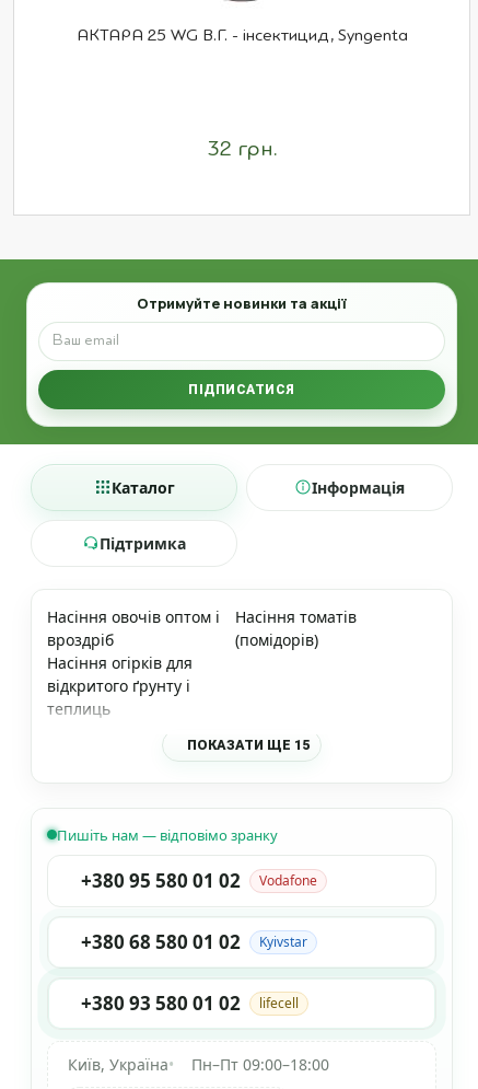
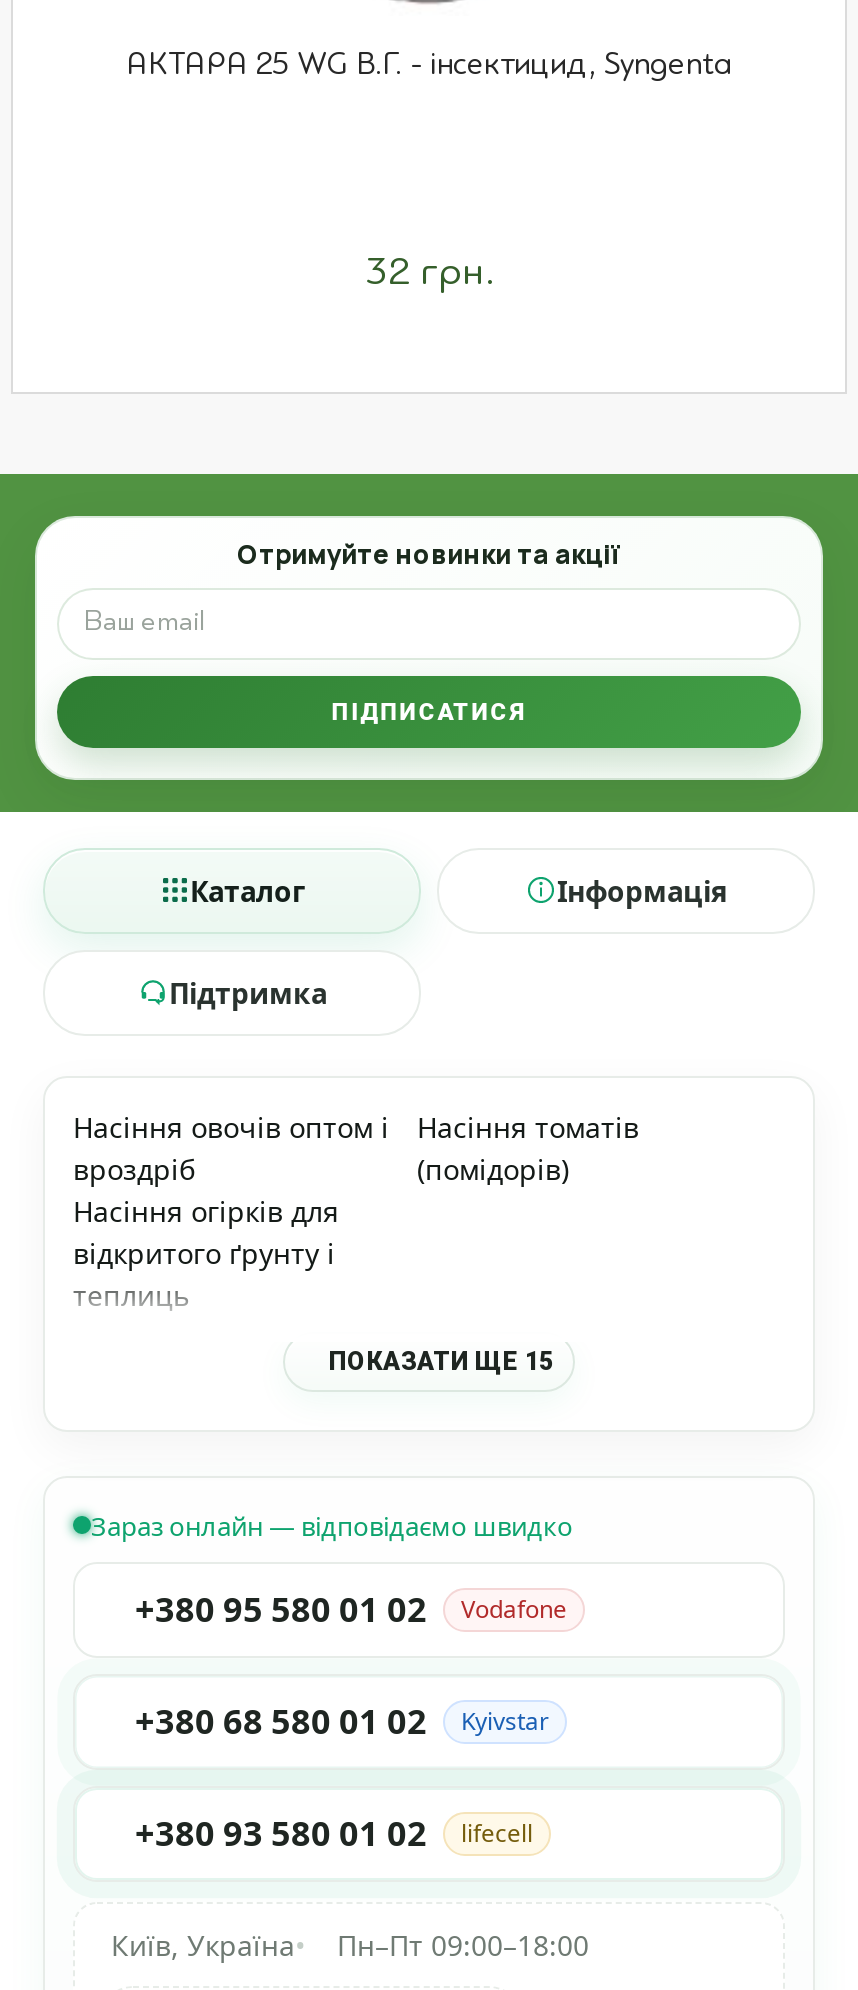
- Пишіть нам — відповімо зранку
+ Зараз онлайн — відповідаємо швидко
